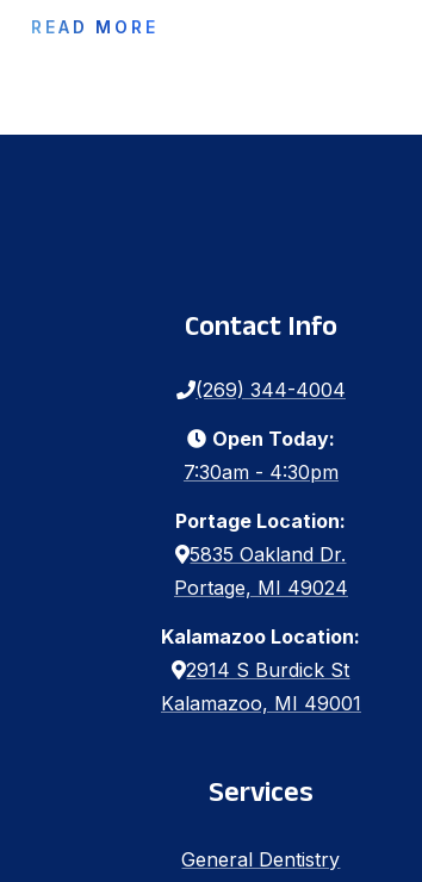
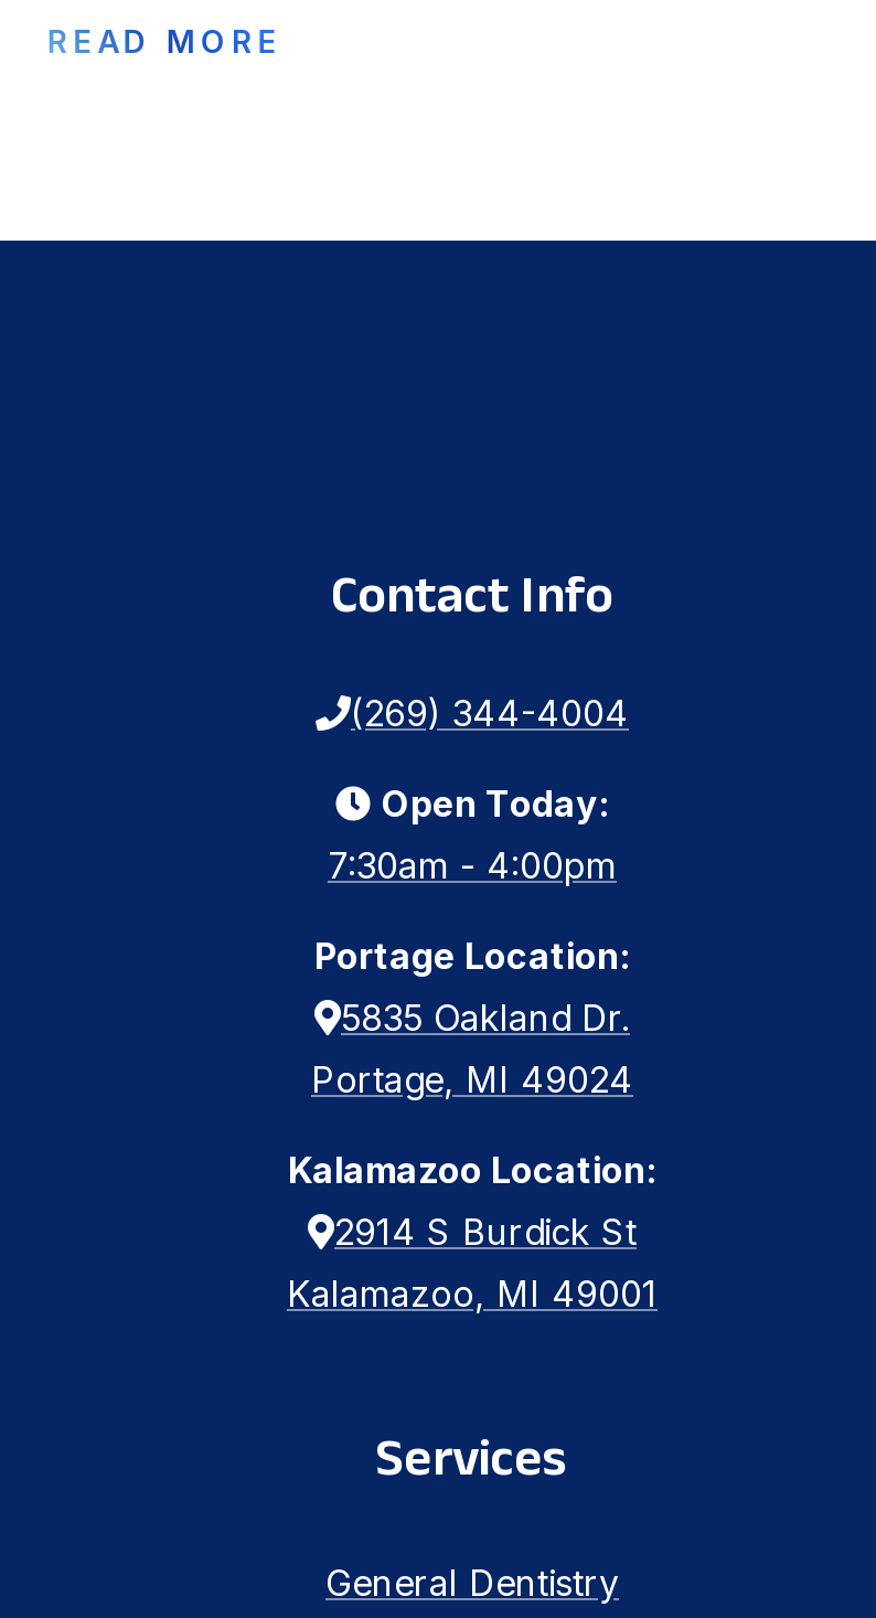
- 7:30am - 4:30pm
+ 7:30am - 4:00pm
